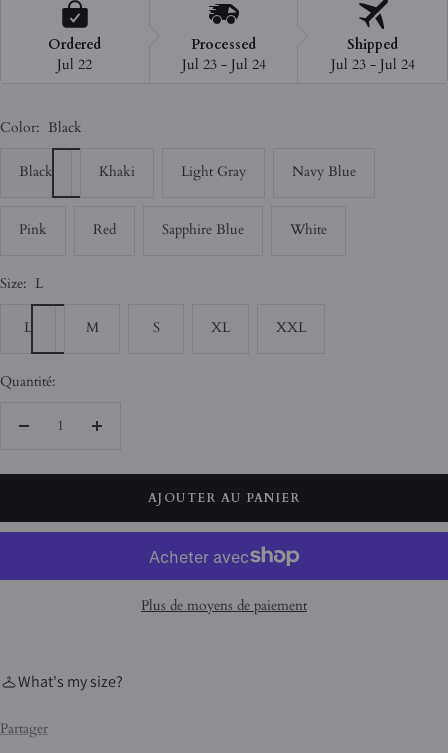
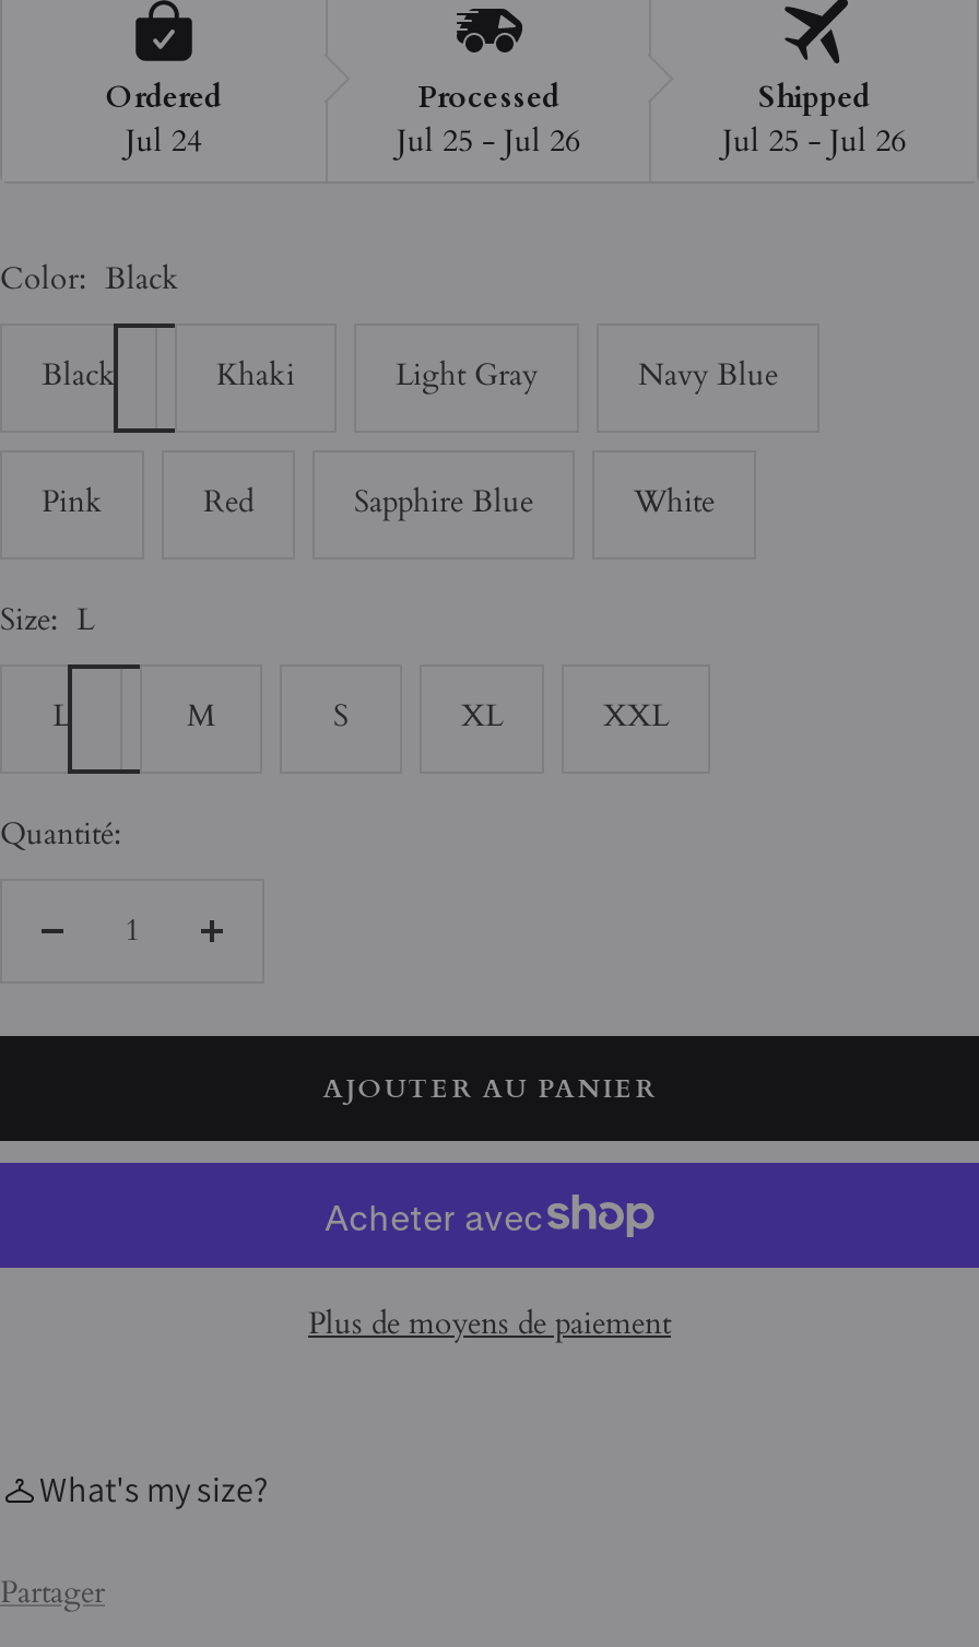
- Jul 22
+ Jul 24

- Jul 23 - Jul 24
+ Jul 25 - Jul 26

- Jul 23 - Jul 24
+ Jul 25 - Jul 26
